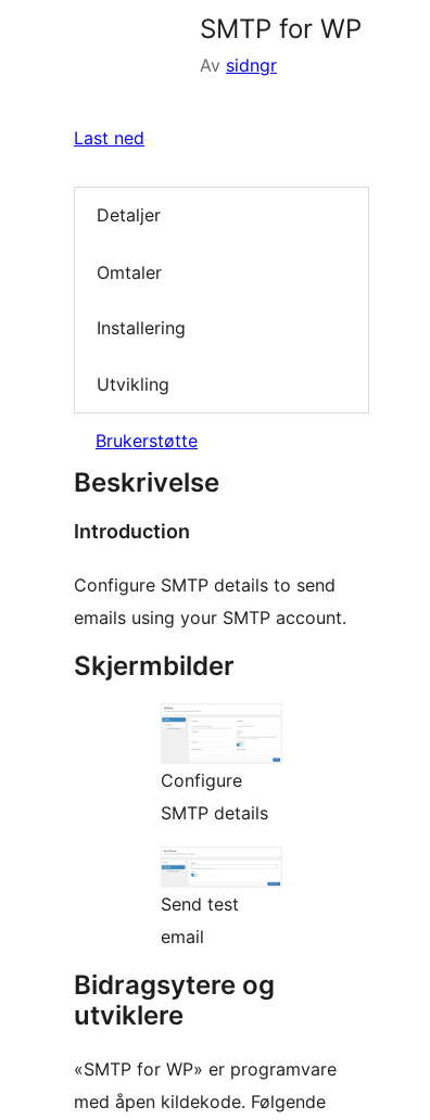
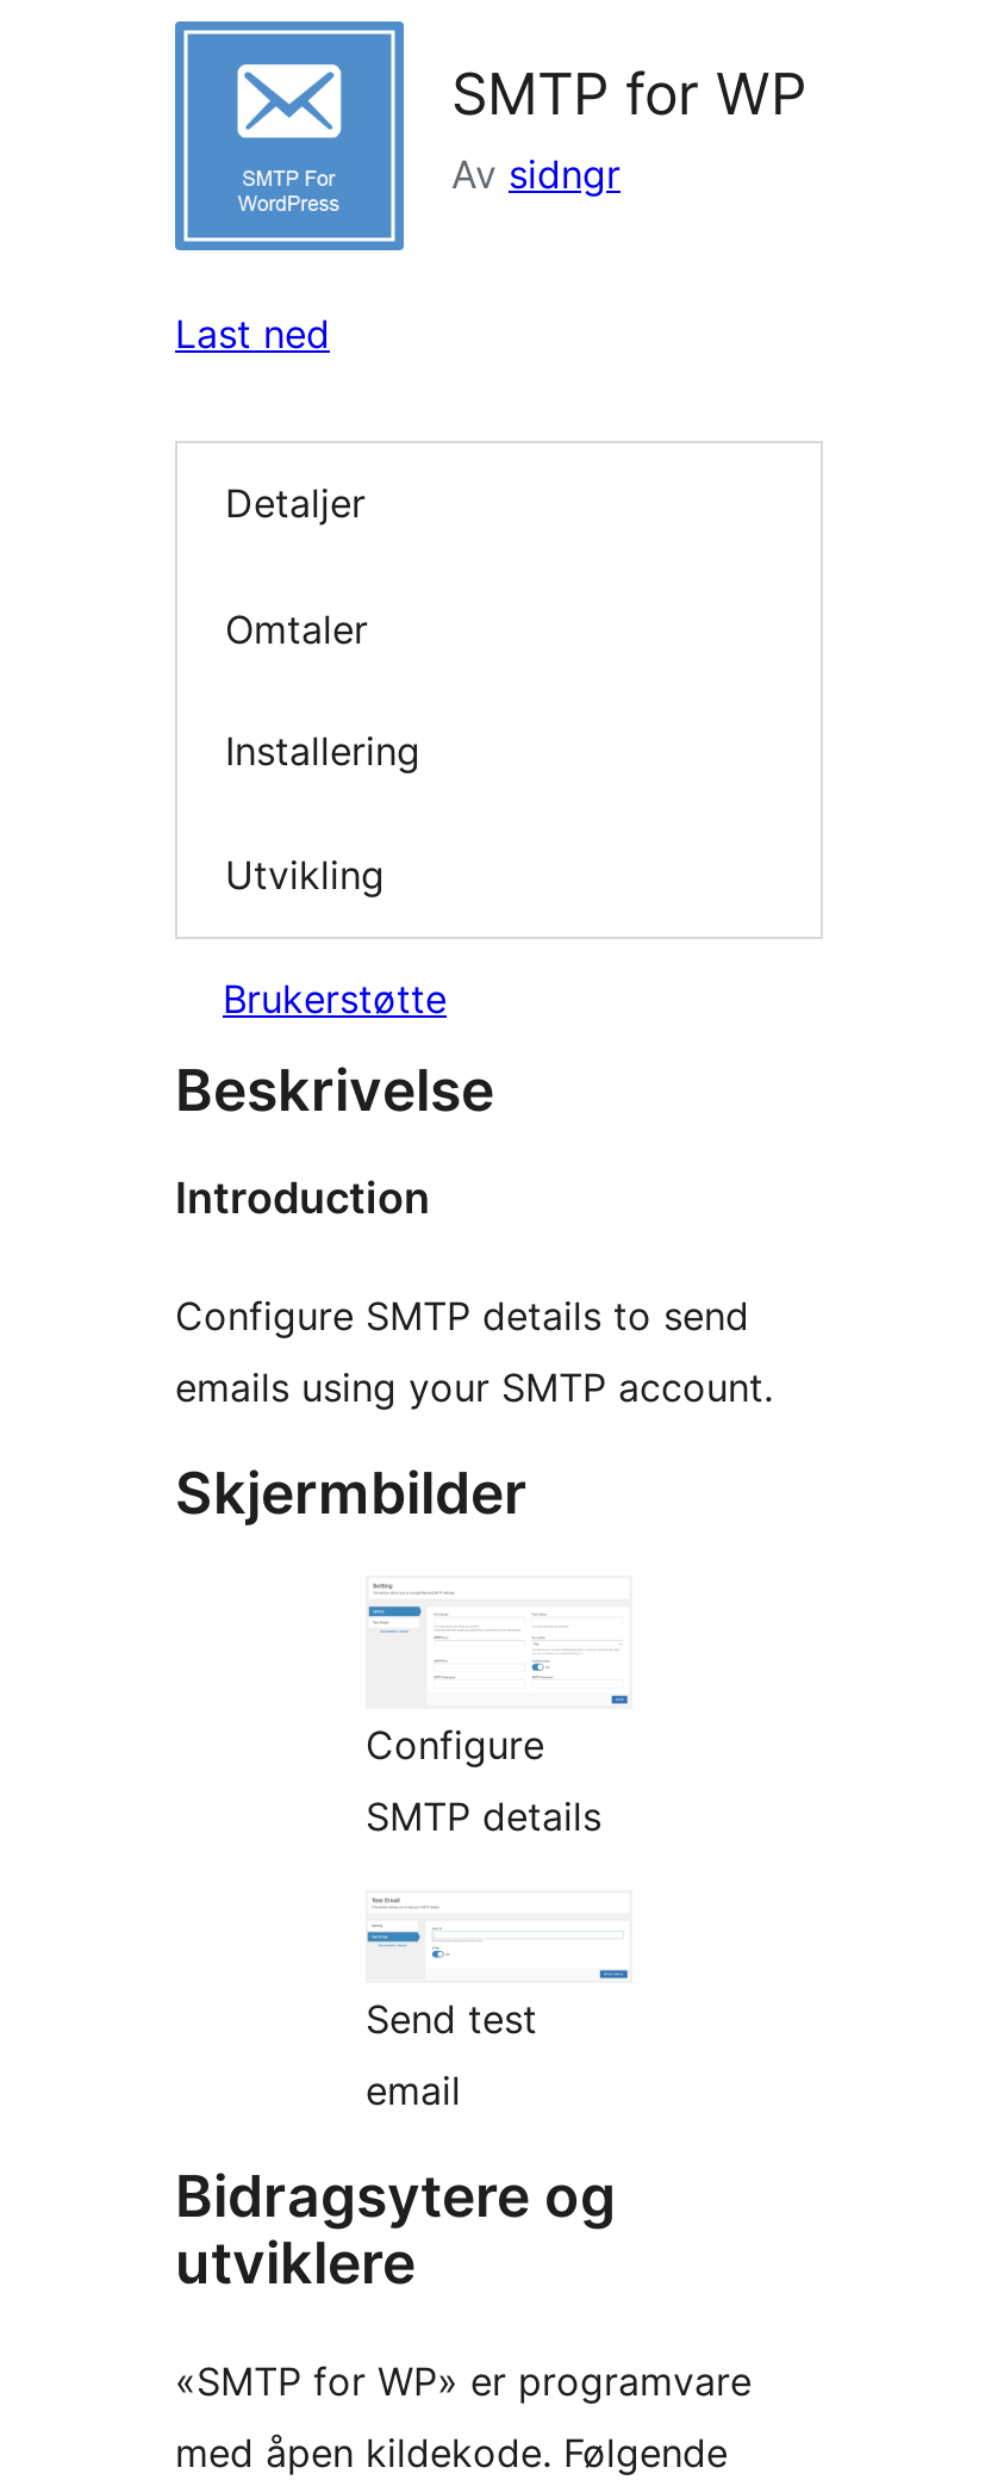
+ [image]
